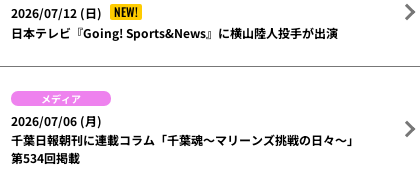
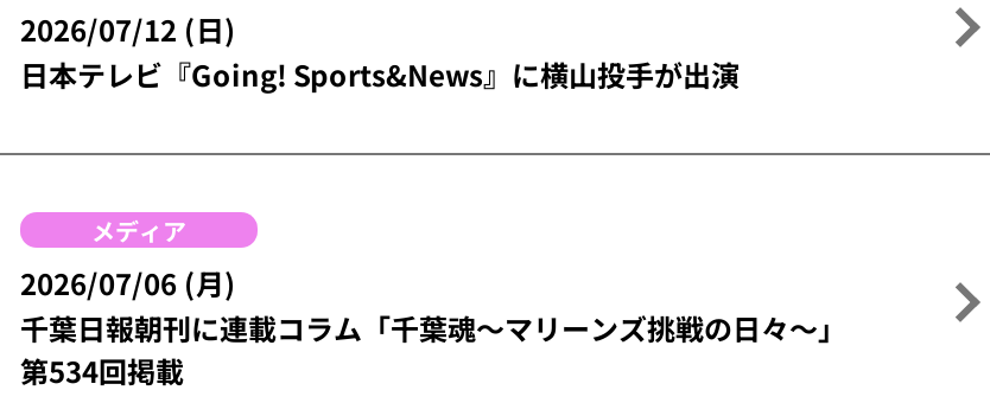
- NEW!
- 日本テレビ『Going! Sports&News』に横山陸人投手が出演
+ 日本テレビ『Going! Sports&News』に横山投手が出演
